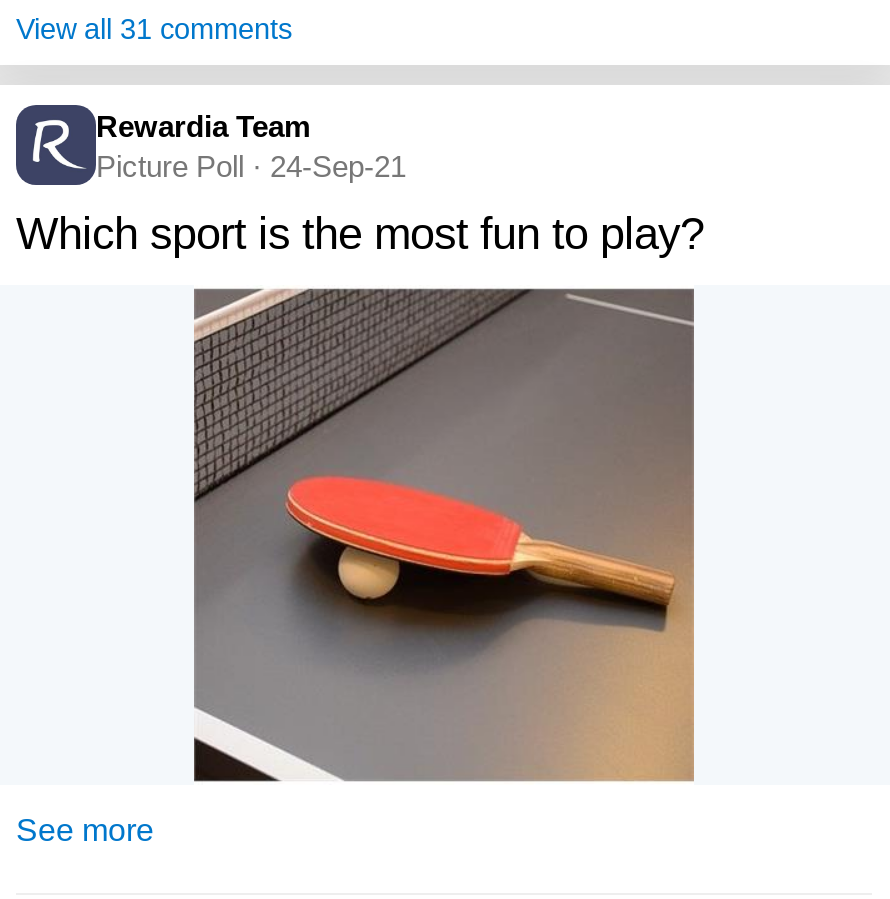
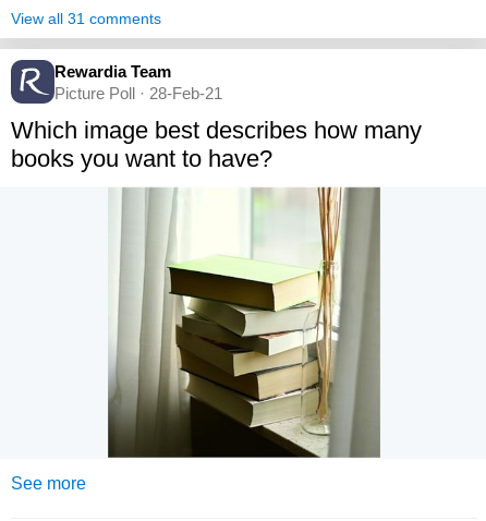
- Picture Poll · 24-Sep-21
+ Picture Poll · 28-Feb-21

- Which sport is the most fun to play?
+ Which image best describes how many
+ books you want to have?

- [image]
+ [image]
